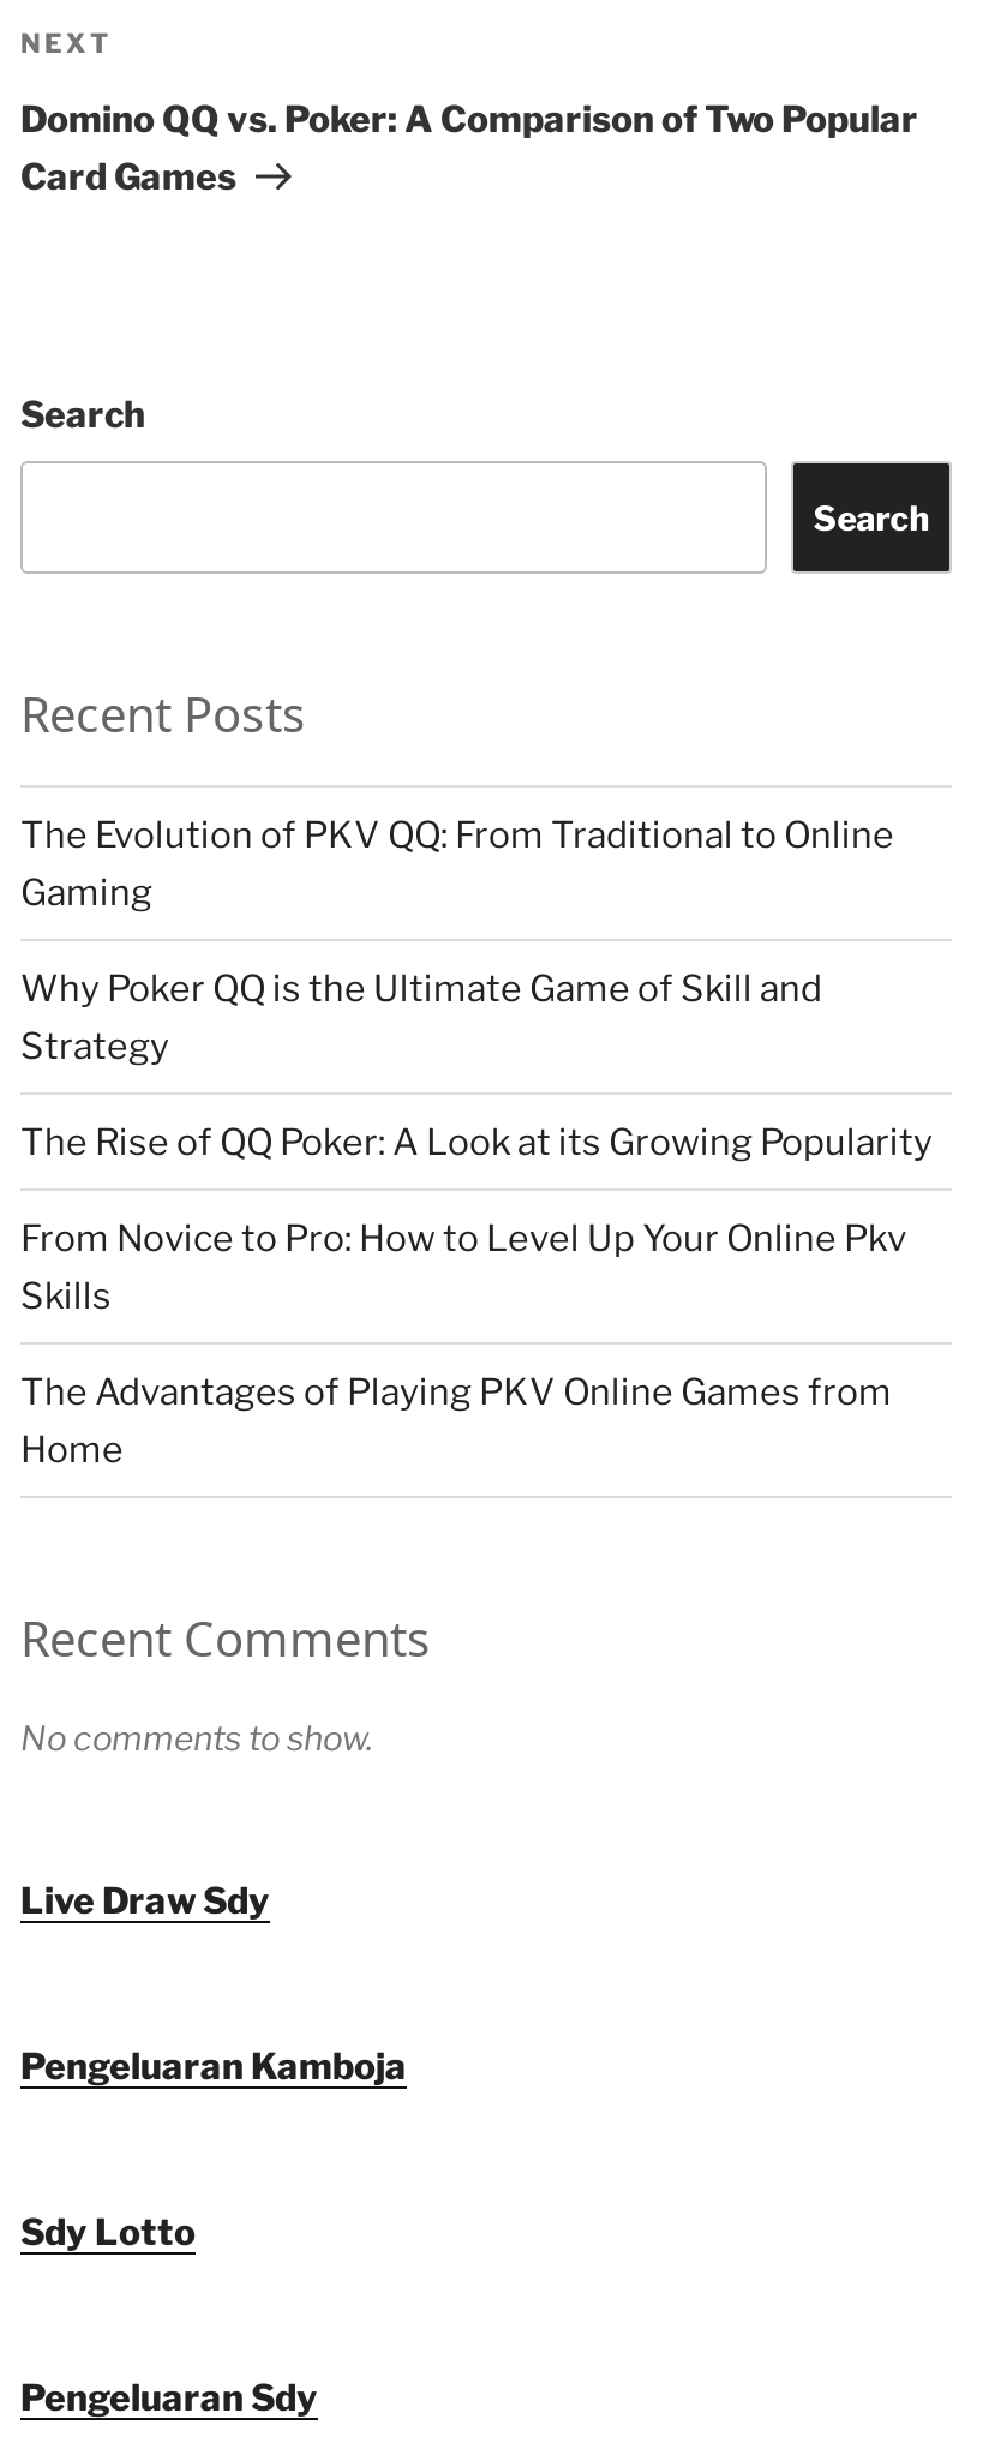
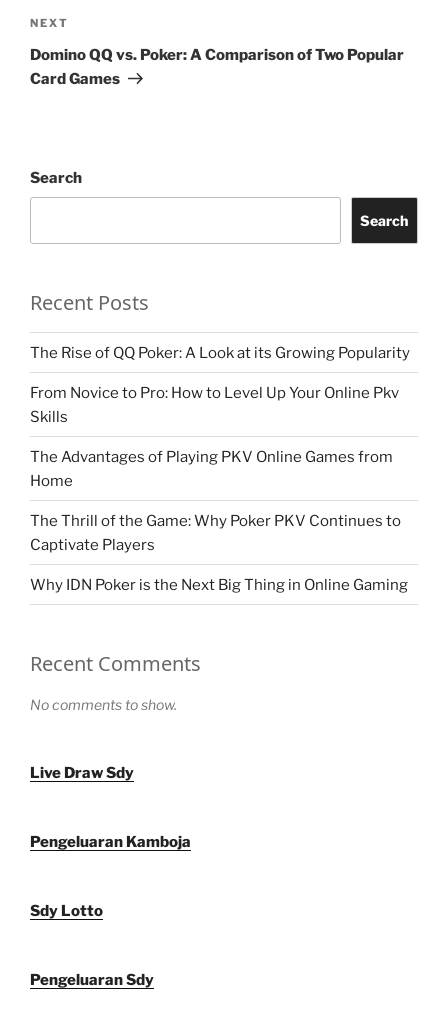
- The Evolution of PKV QQ: From Traditional to Online
- Gaming
- Why Poker QQ is the Ultimate Game of Skill and
- Strategy

moved up: The Rise of QQ Poker: A Look at its Growing Popularity | From Novice to Pro: How to Level Up Your Online Pkv | Skills | The Advantages of Playing PKV Online Games from | Home

+ The Thrill of the Game: Why Poker PKV Continues to
+ Captivate Players
+ Why IDN Poker is the Next Big Thing in Online Gaming
